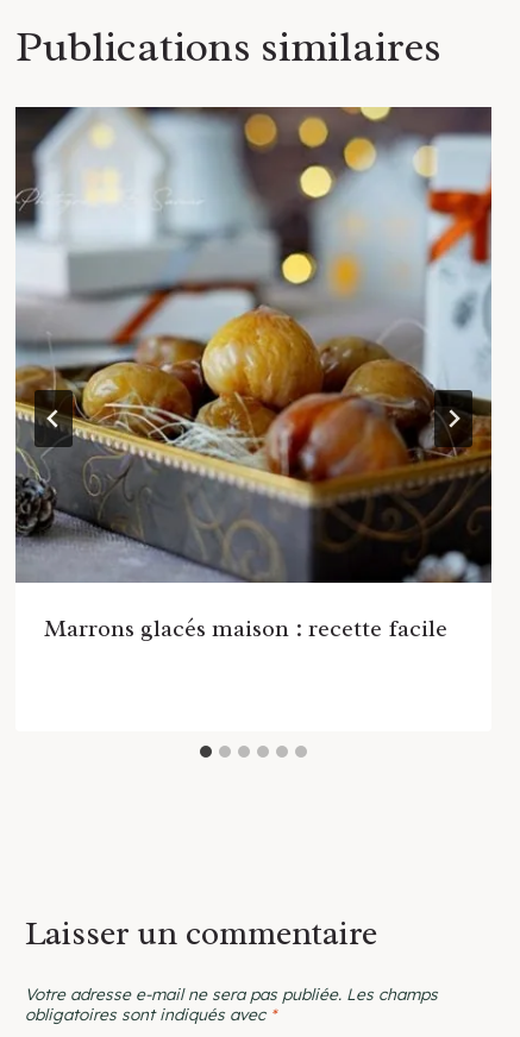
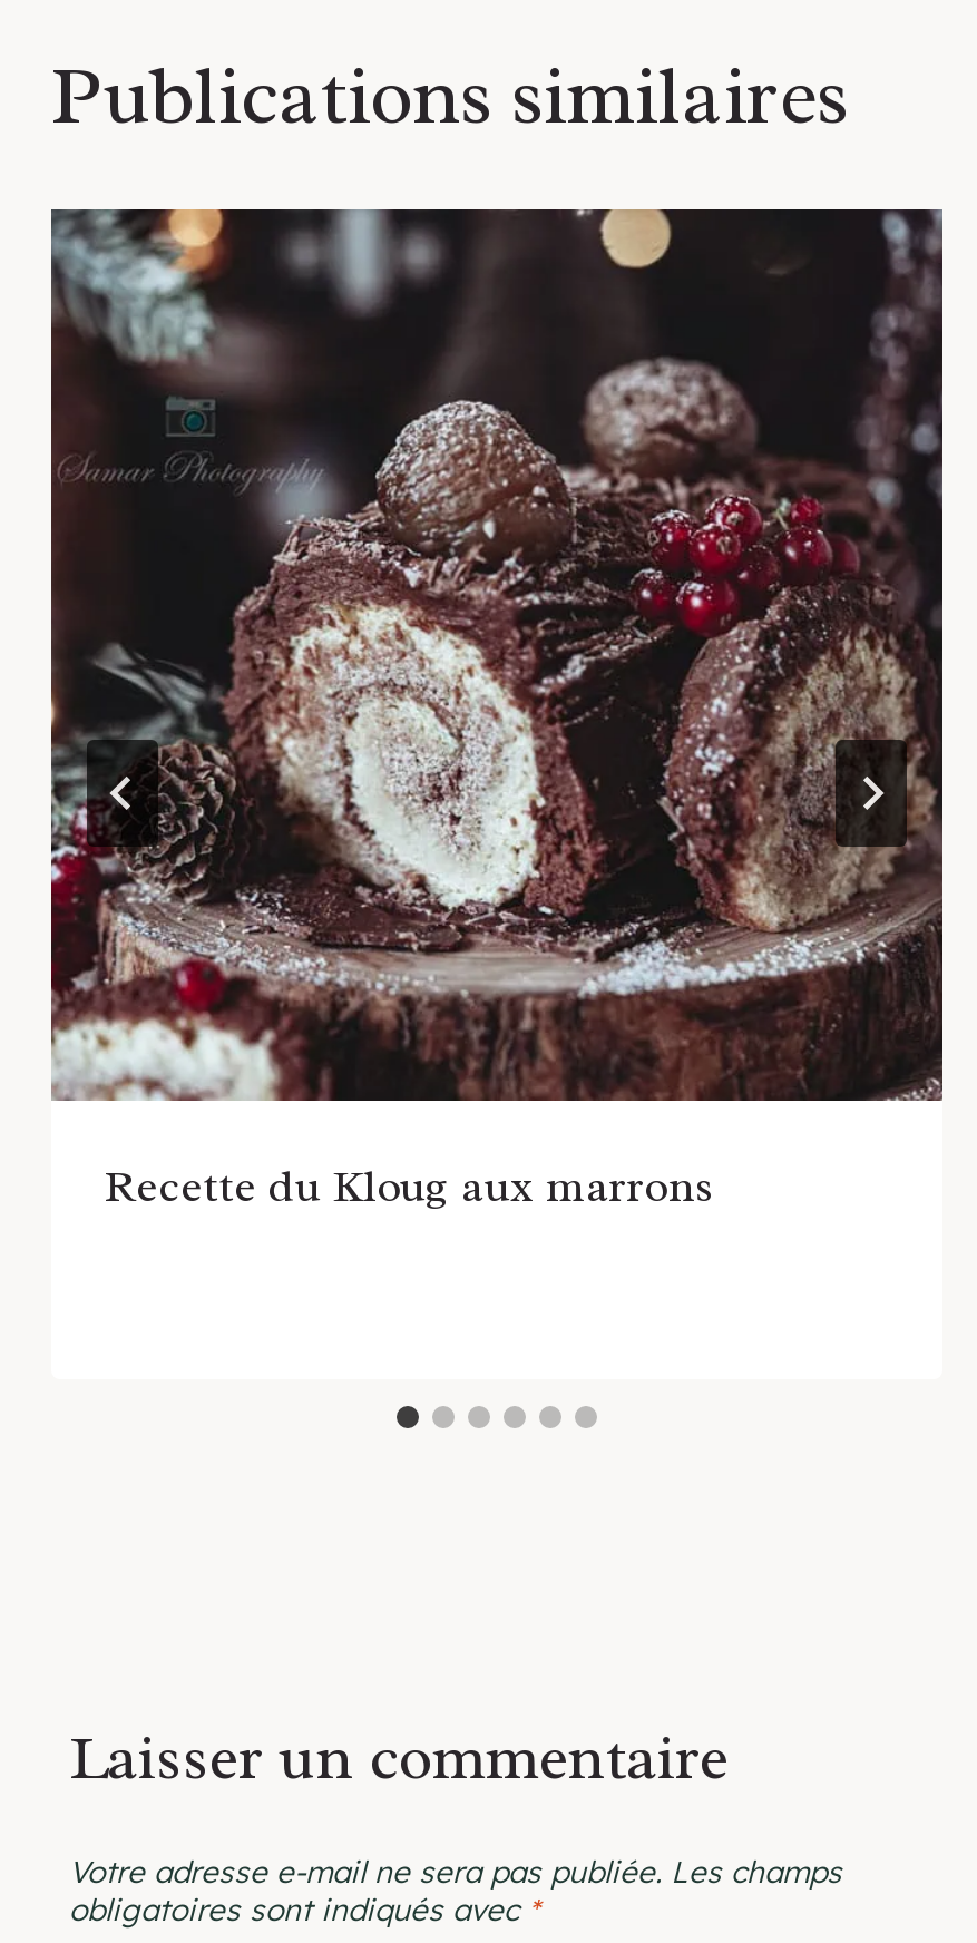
- [image]
- Marrons glacés maison : recette facile
+ [image]
+ Recette du Kloug aux marrons
